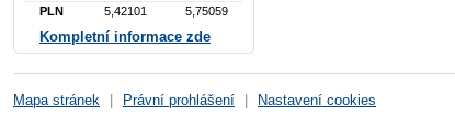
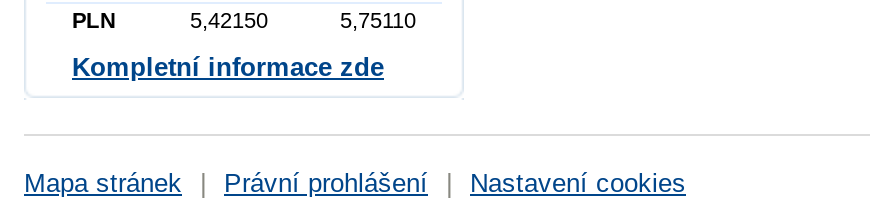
- 5,42101
+ 5,42150

- 5,75059
+ 5,75110
